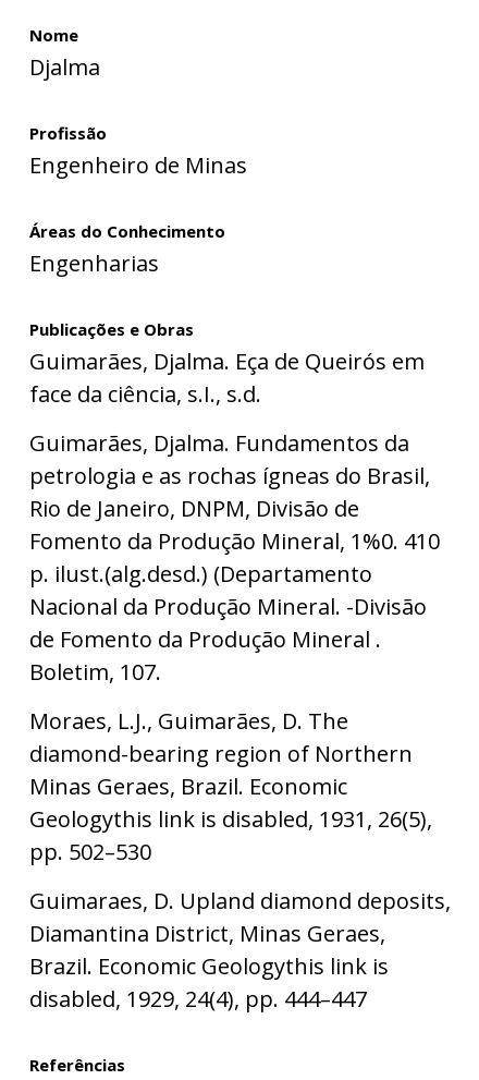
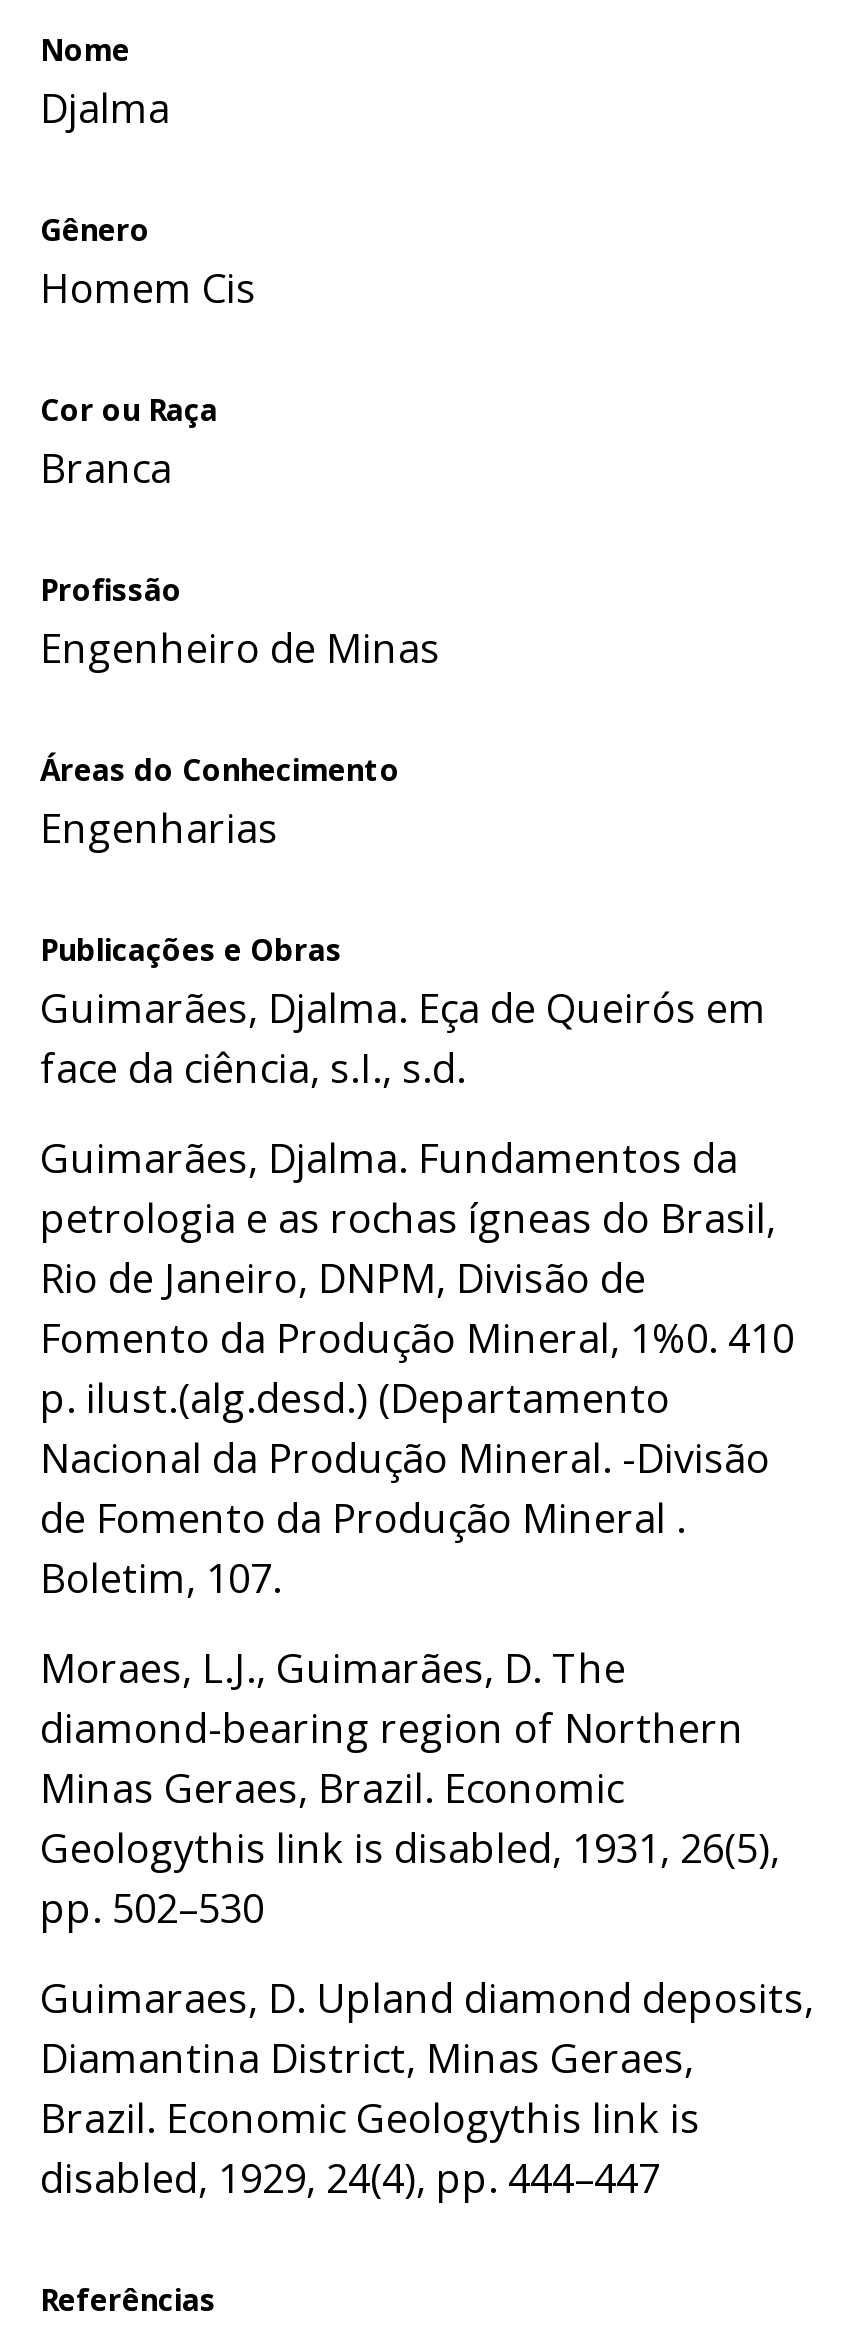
+ Gênero
+ Homem Cis
+ Cor ou Raça
+ Branca
